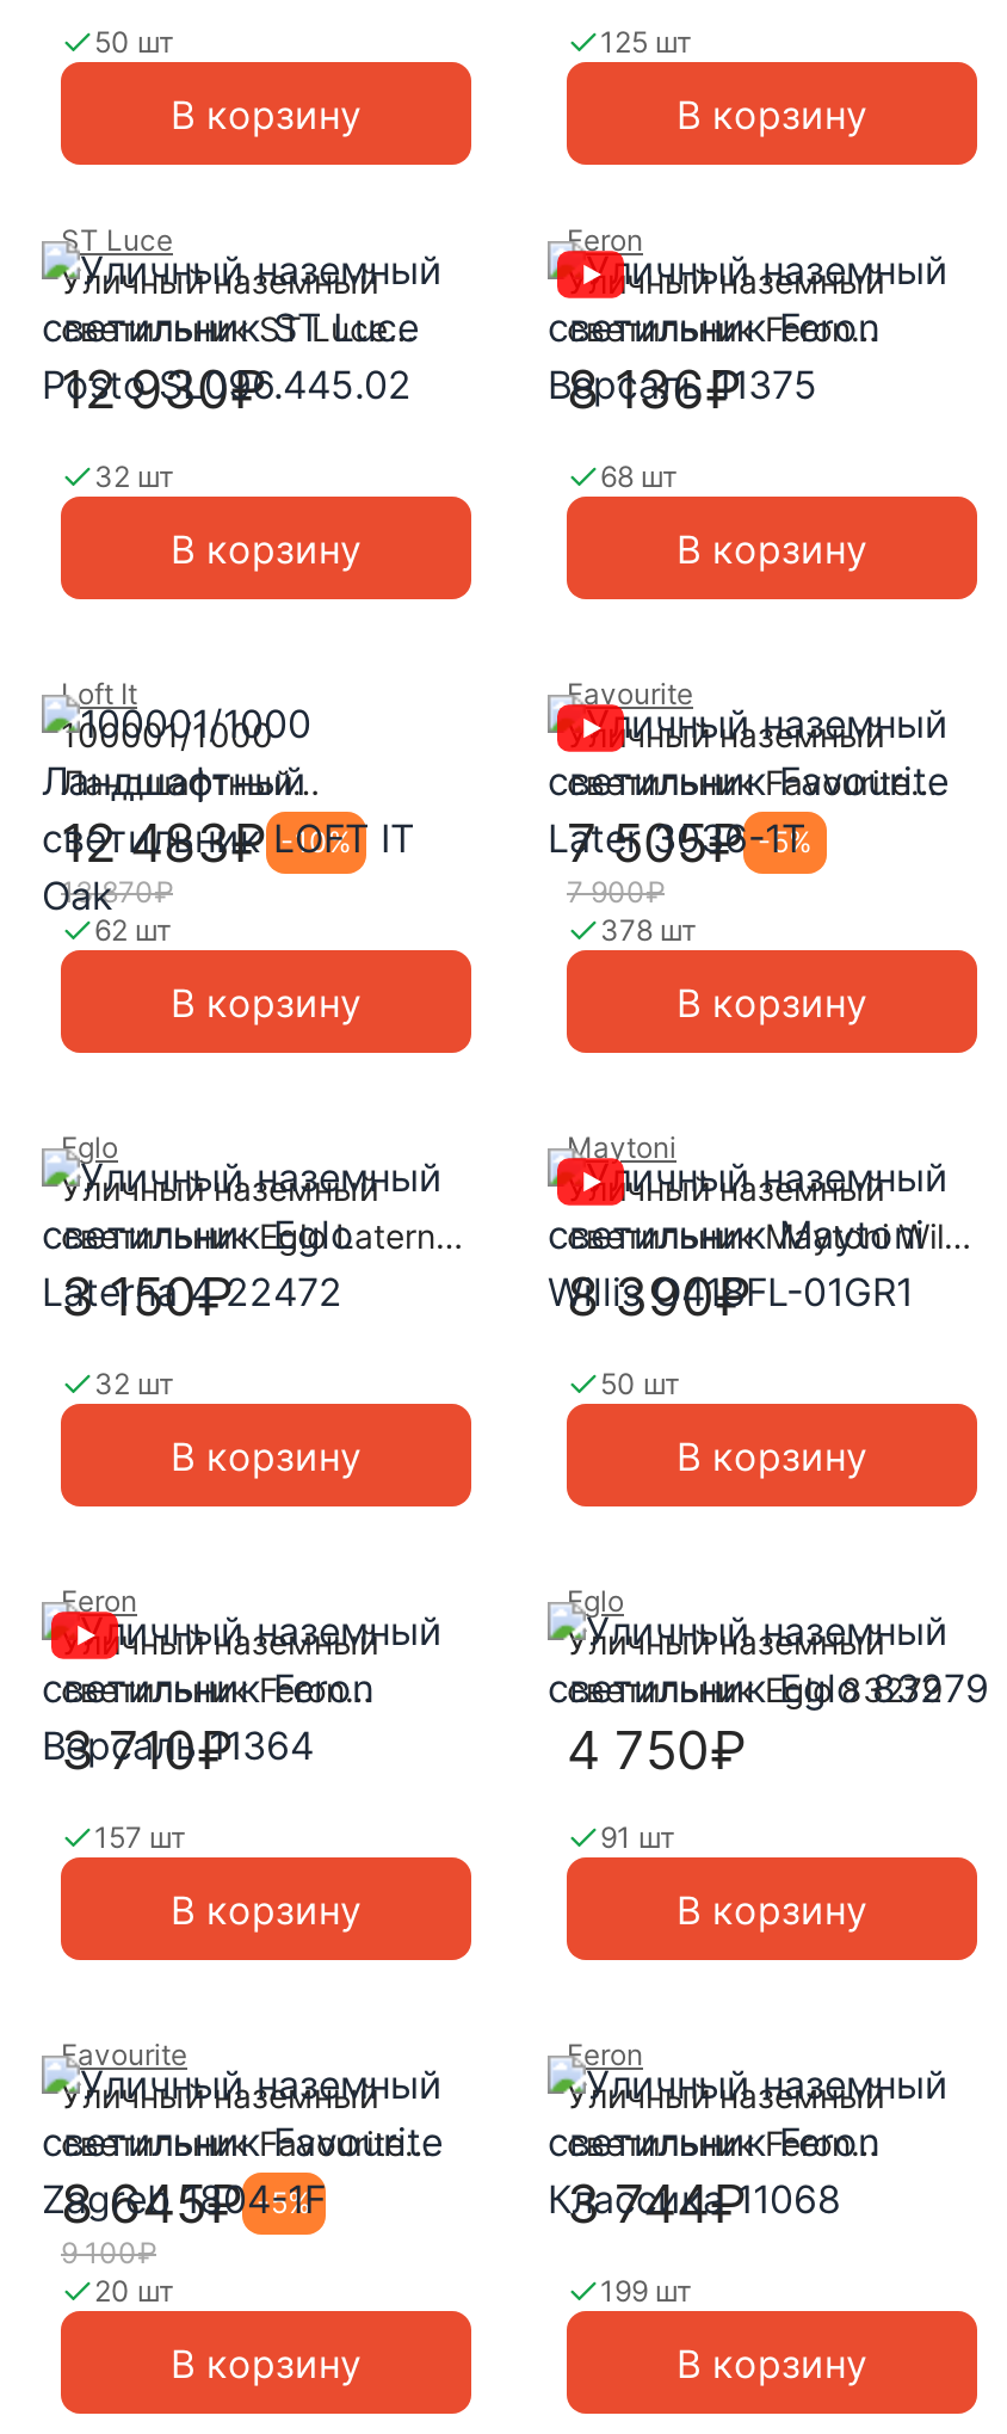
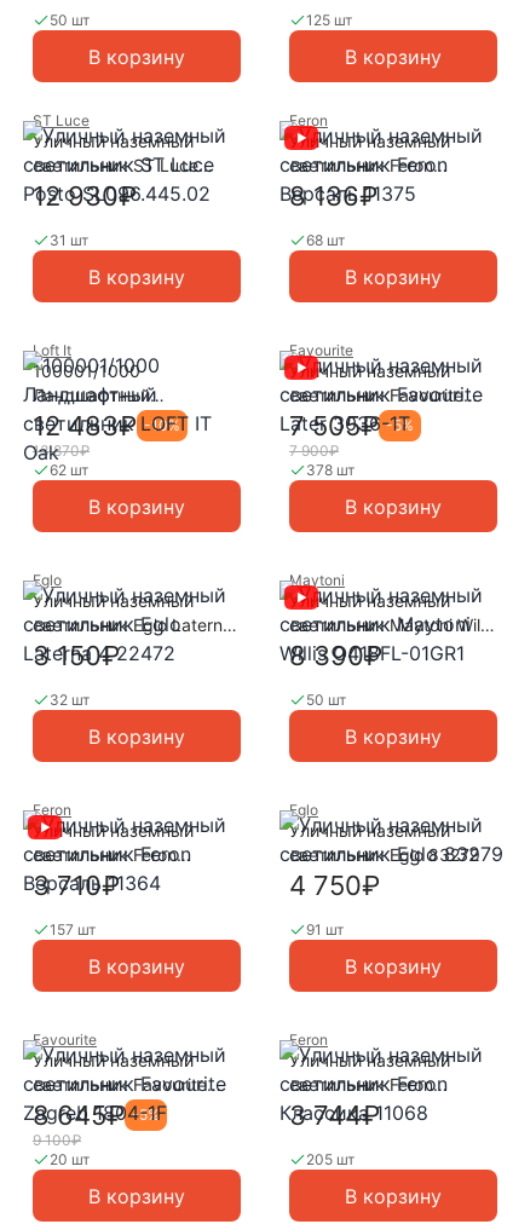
- 32 шт
+ 31 шт

- 199 шт
+ 205 шт
